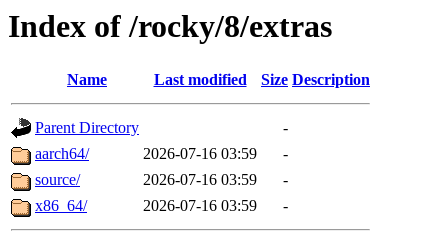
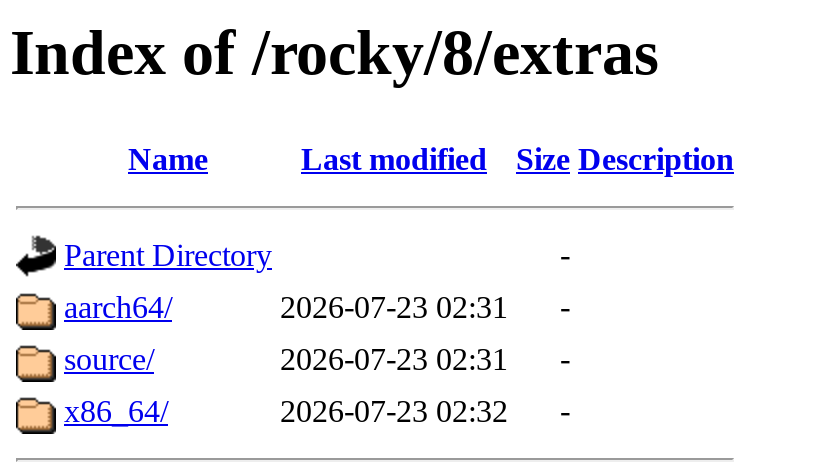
- 2026-07-16 03:59
+ 2026-07-23 02:31

- 2026-07-16 03:59
+ 2026-07-23 02:31

- 2026-07-16 03:59
+ 2026-07-23 02:32
